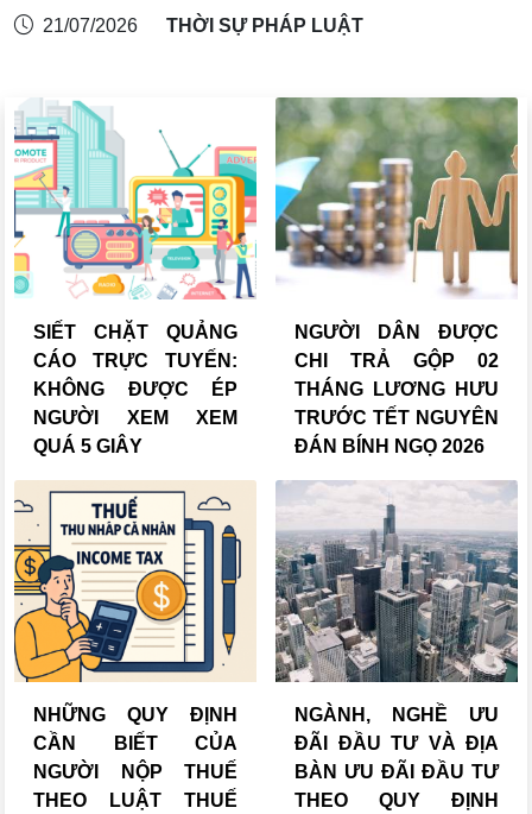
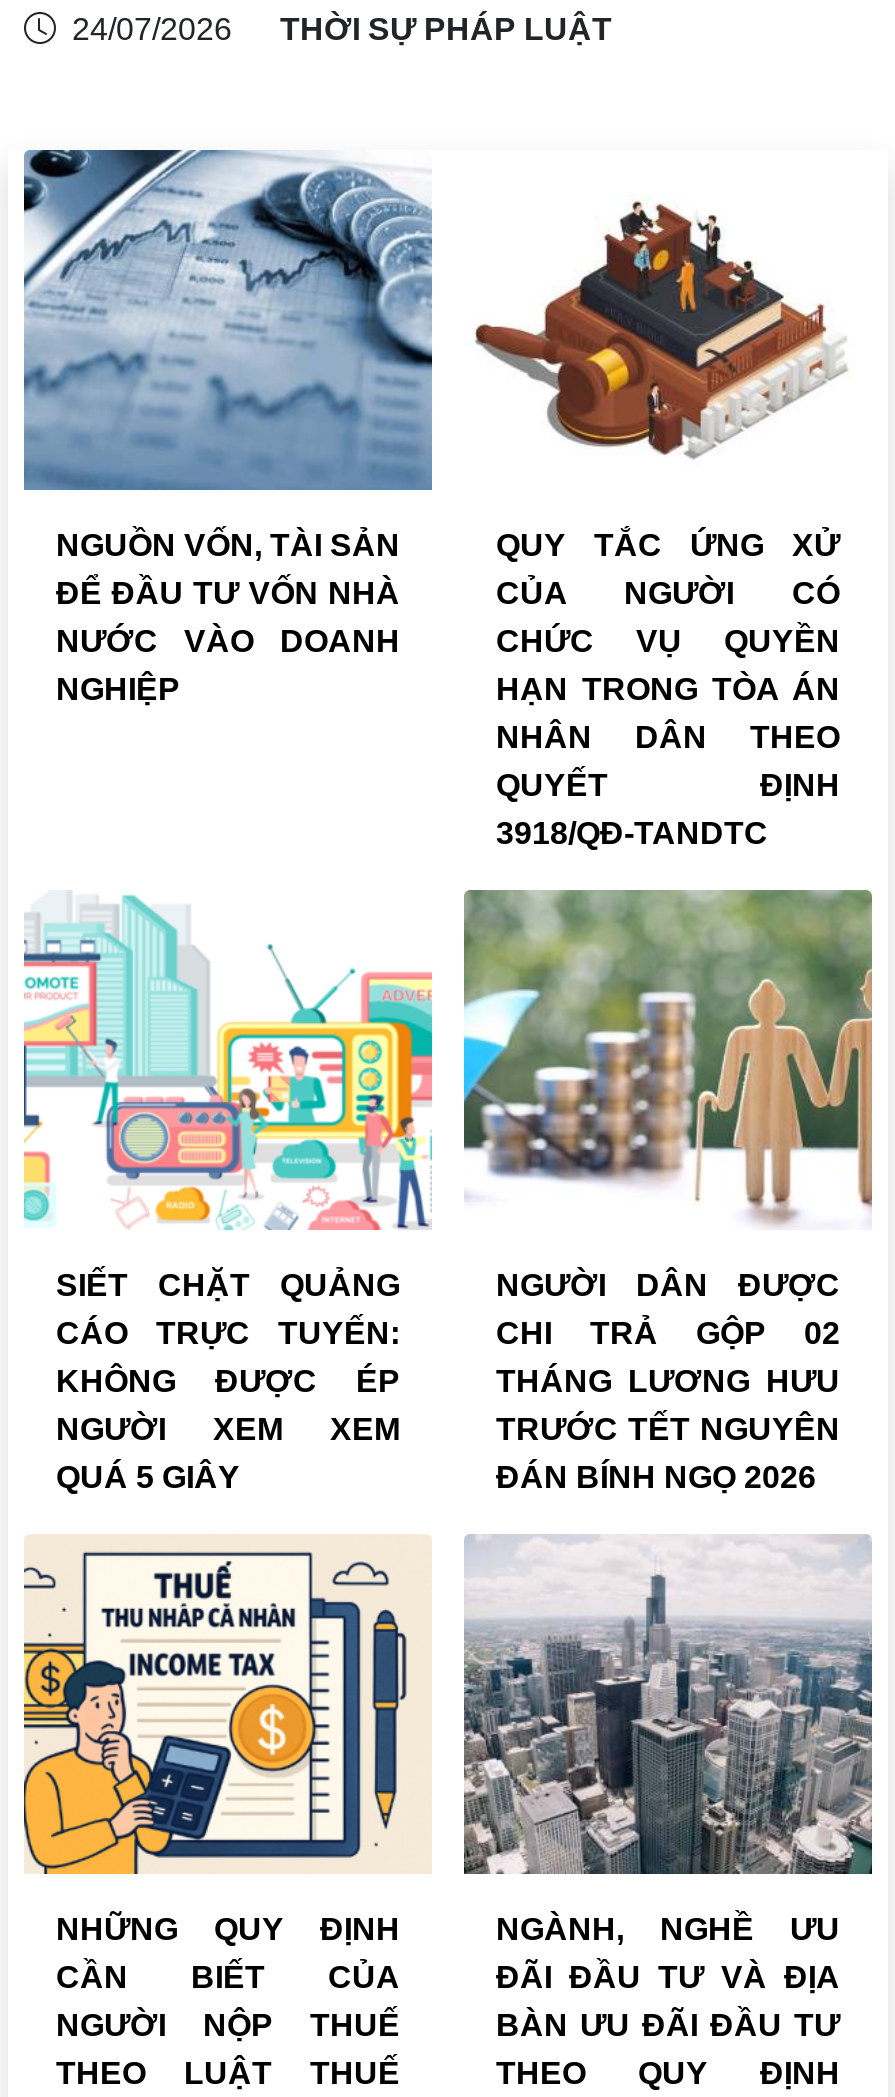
- 21/07/2026 THỜI SỰ PHÁP LUẬT
+ 24/07/2026 THỜI SỰ PHÁP LUẬT

+ [image]
+ NGUỒN VỐN, TÀI SẢN
+ ĐỂ ĐẦU TƯ VỐN NHÀ
+ NƯỚC VÀO DOANH
+ NGHIỆP

+ [image]
+ QUY TẮC ỨNG XỬ
+ CỦA NGƯỜI CÓ
+ CHỨC VỤ QUYỀN
+ HẠN TRONG TÒA ÁN
+ NHÂN DÂN THEO
+ QUYẾT ĐỊNH
+ 3918/QĐ-TANDTC
